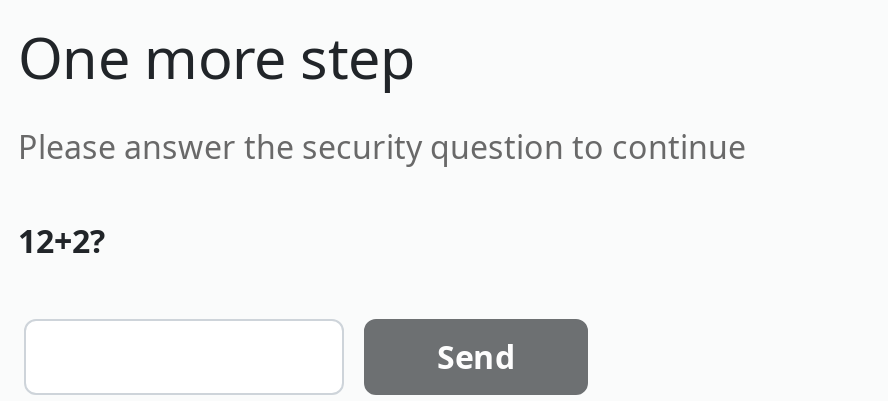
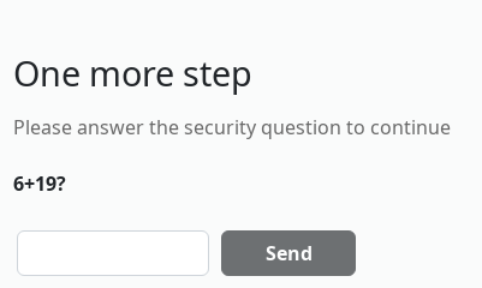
- 12+2?
+ 6+19?
